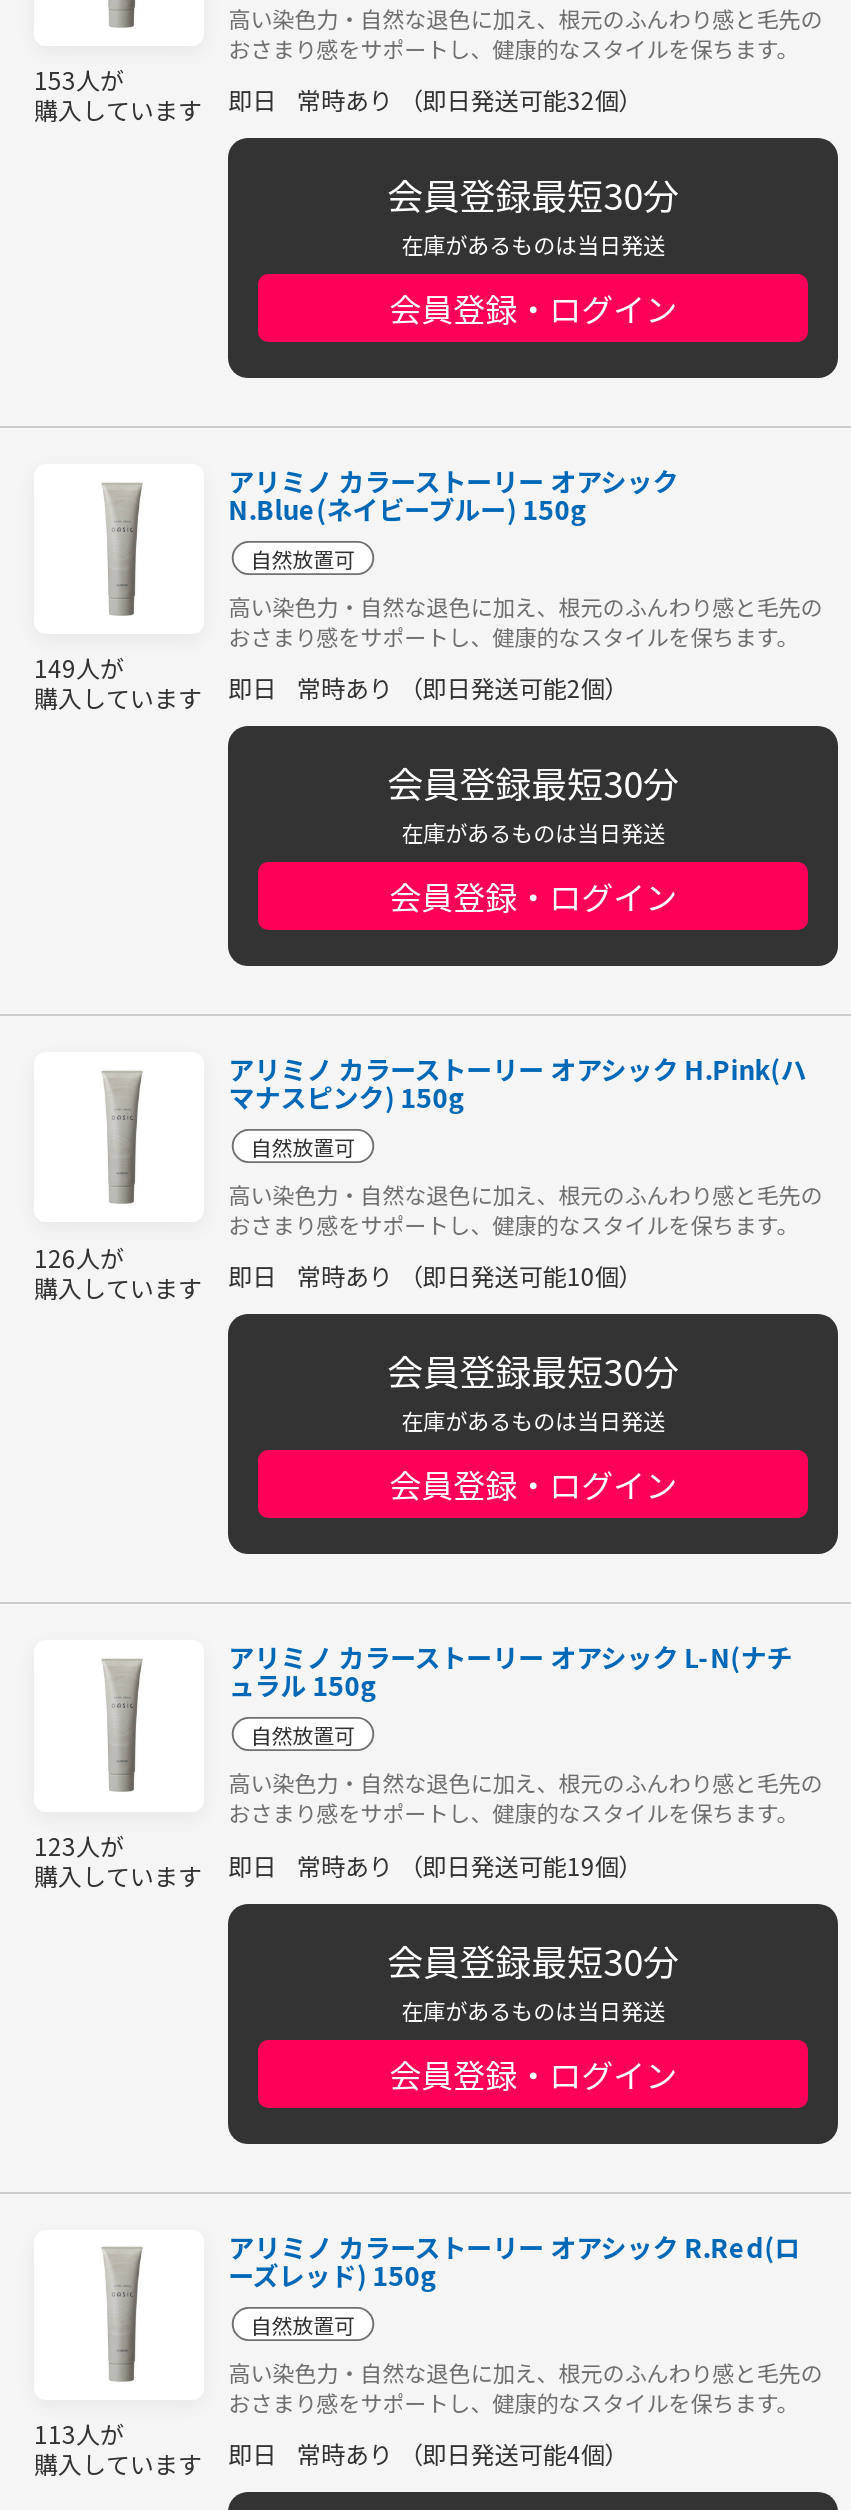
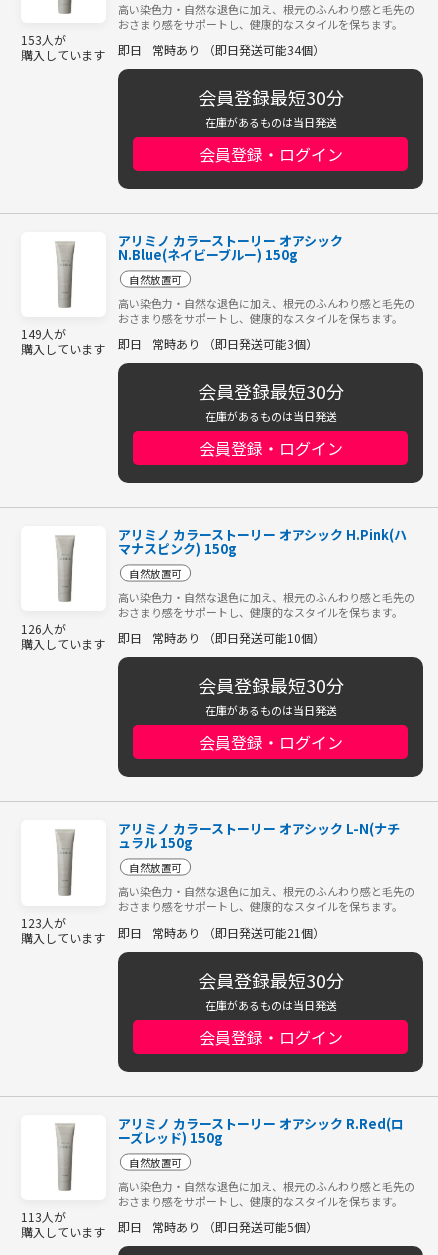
- 即日 常時あり （即日発送可能32個）
+ 即日 常時あり （即日発送可能34個）

- 即日 常時あり （即日発送可能2個）
+ 即日 常時あり （即日発送可能3個）

- 即日 常時あり （即日発送可能19個）
+ 即日 常時あり （即日発送可能21個）

- 即日 常時あり （即日発送可能4個）
+ 即日 常時あり （即日発送可能5個）
